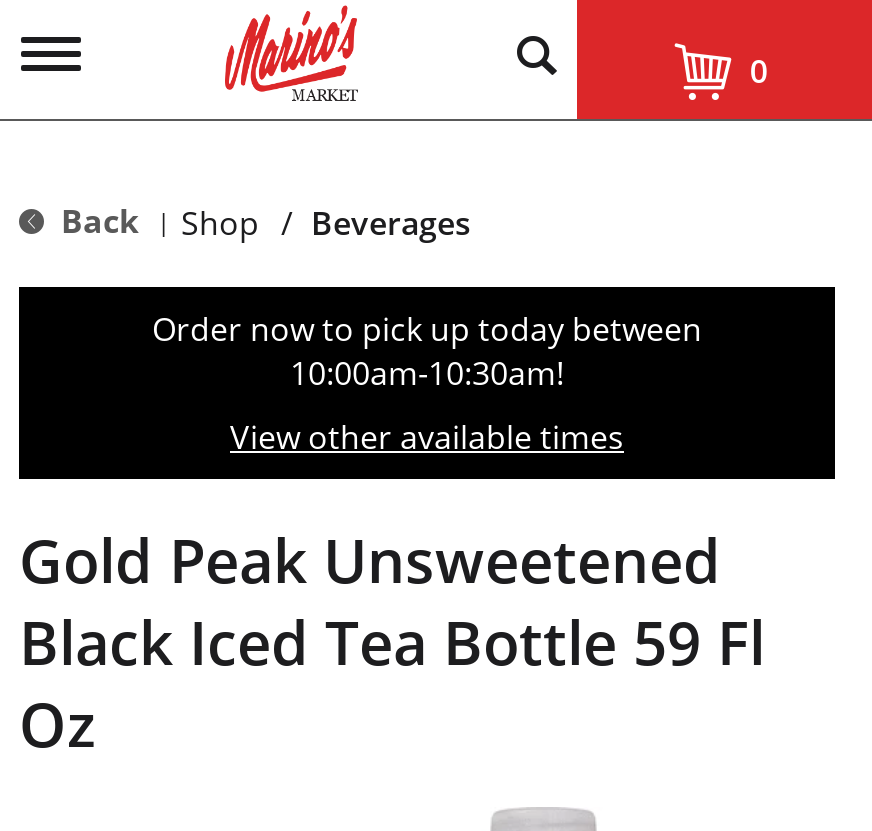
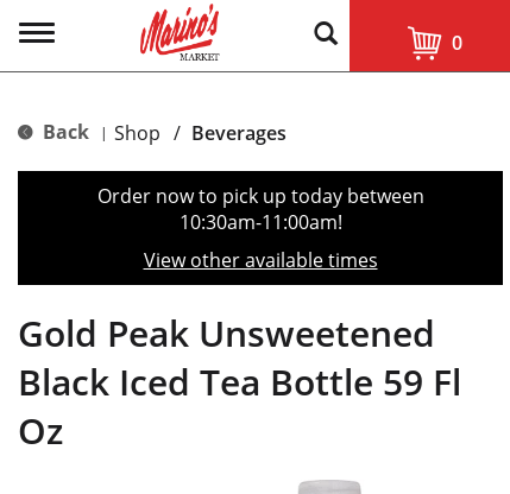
- 10:00am-10:30am!
+ 10:30am-11:00am!
